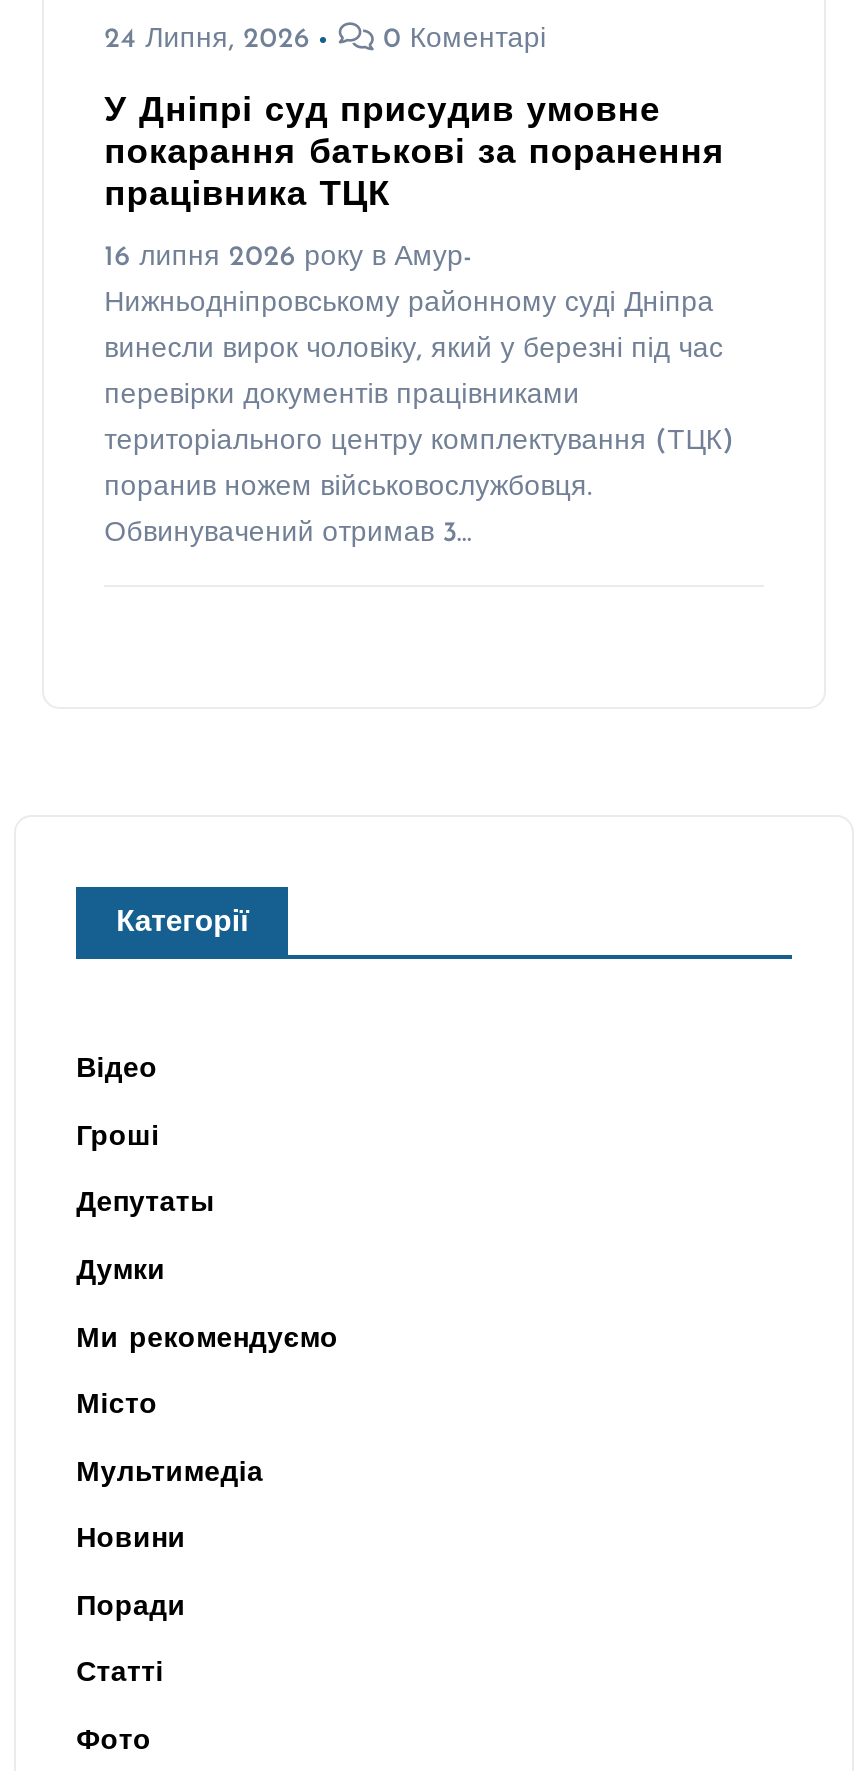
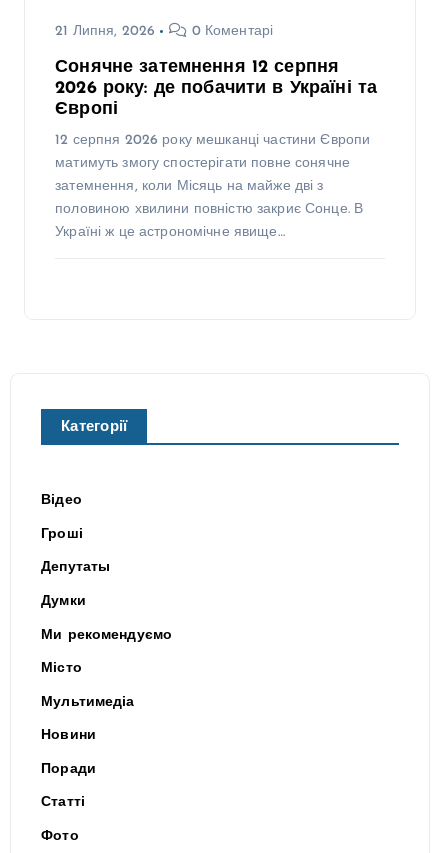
- 24 Липня, 2026
+ 21 Липня, 2026

- У Дніпрі суд присудив умовне
- покарання батькові за поранення
- працівника ТЦК
- 16 липня 2026 року в Амур-
- Нижньодніпровському районному суді Дніпра
- винесли вирок чоловіку, який у березні під час
- перевірки документів працівниками
- територіального центру комплектування (ТЦК)
- поранив ножем військовослужбовця.
- Обвинувачений отримав 3…
+ Сонячне затемнення 12 серпня
+ 2026 року: де побачити в Україні та
+ Європі
+ 12 серпня 2026 року мешканці частини Європи
+ матимуть змогу спостерігати повне сонячне
+ затемнення, коли Місяць на майже дві з
+ половиною хвилини повністю закриє Сонце. В
+ Україні ж це астрономічне явище…
